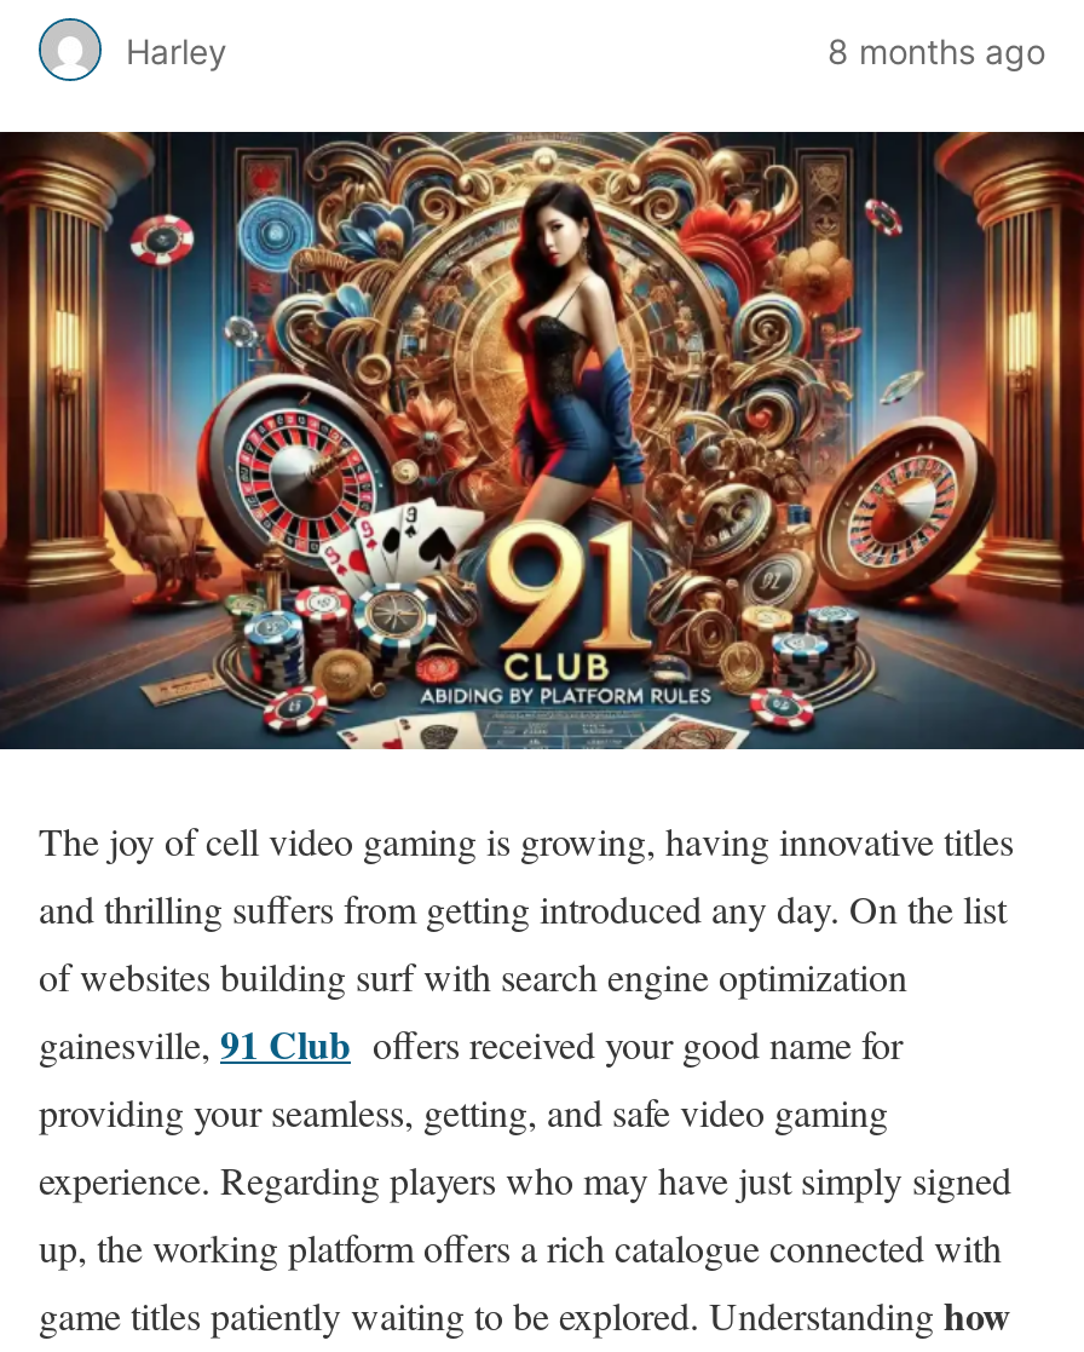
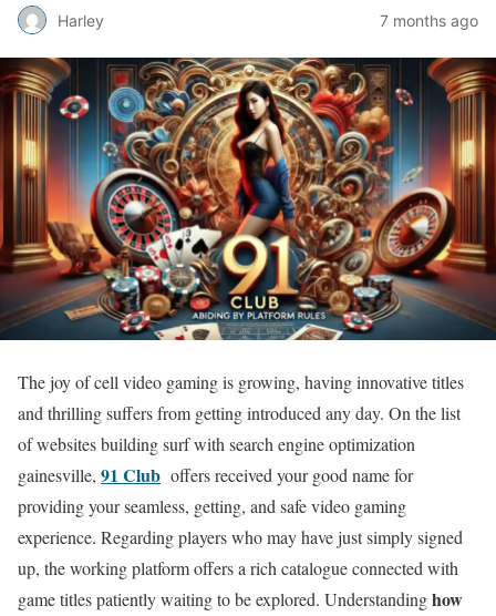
- 8 months ago
+ 7 months ago
